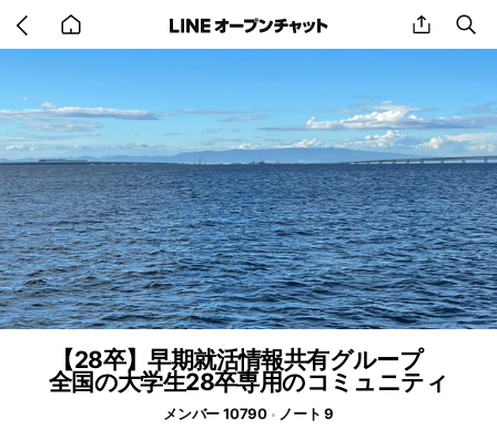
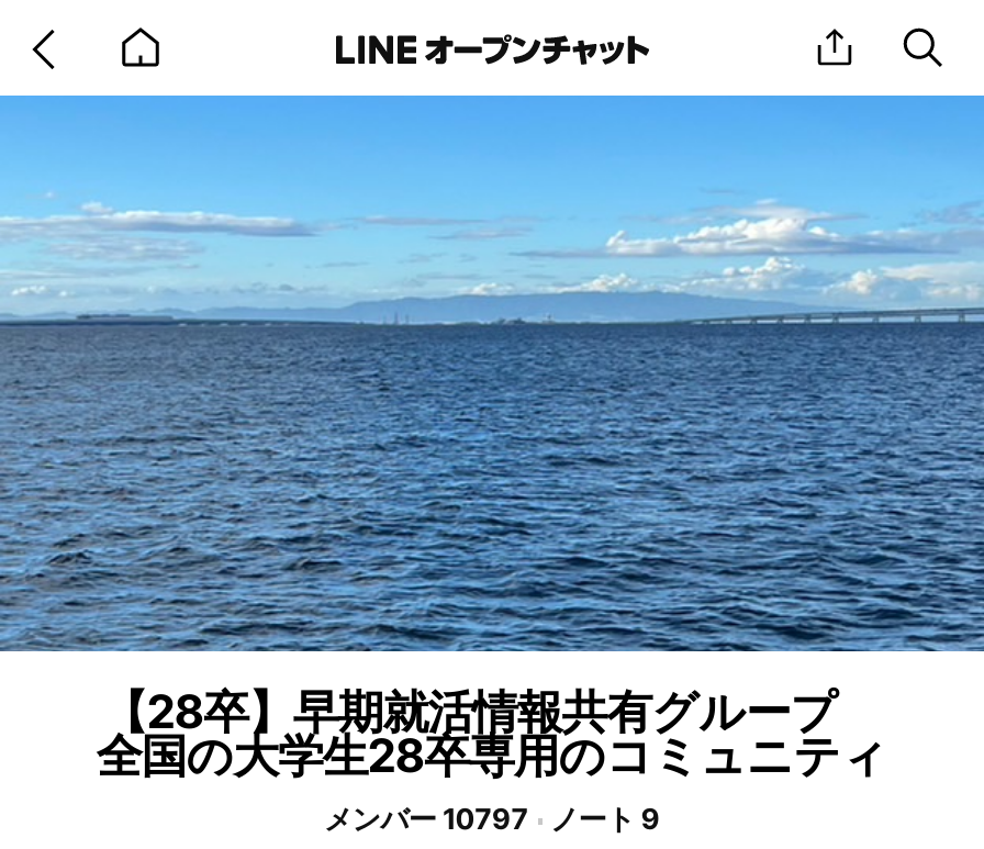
- メンバー 10790 ノート 9
+ メンバー 10797 ノート 9
